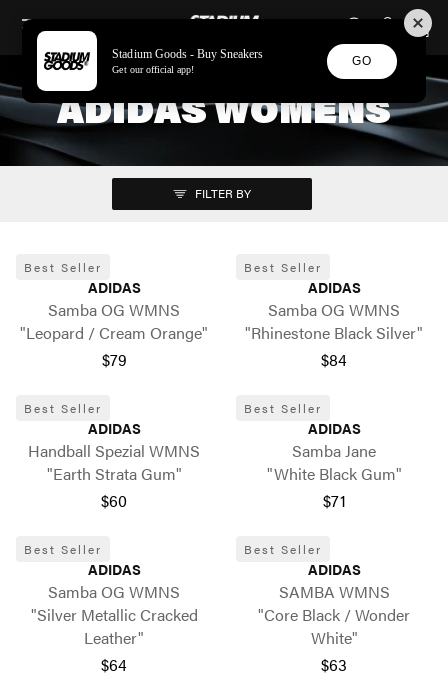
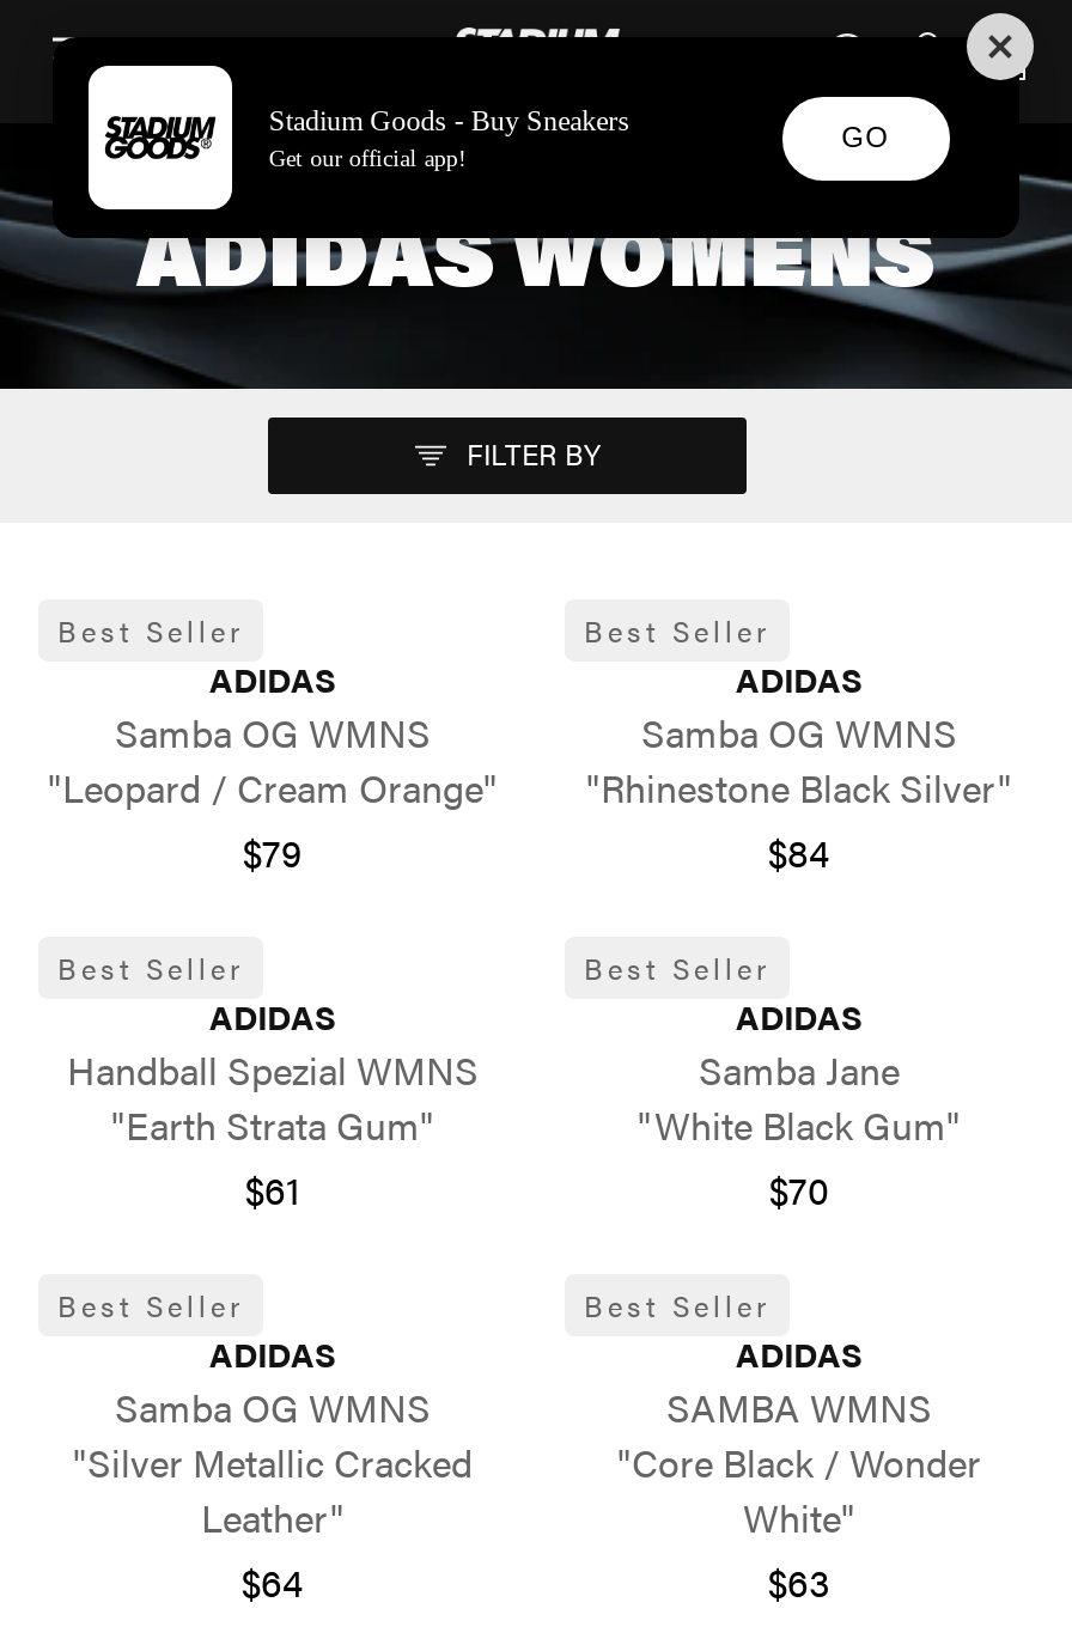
- $60
+ $61

- $71
+ $70
